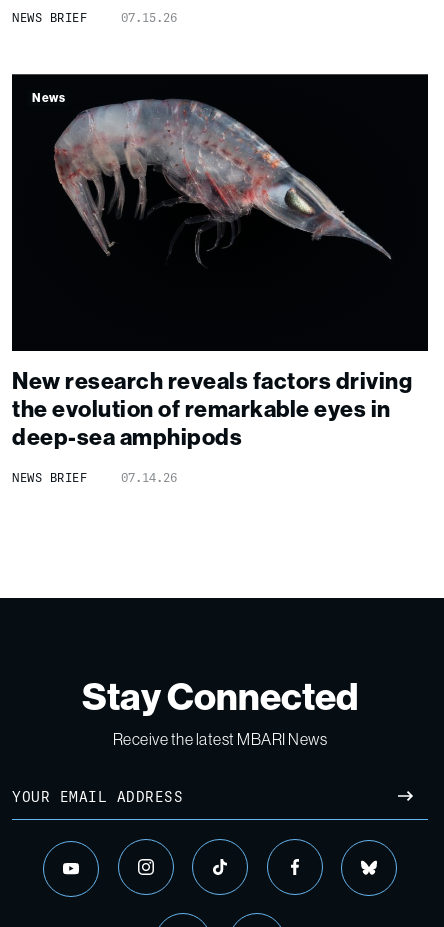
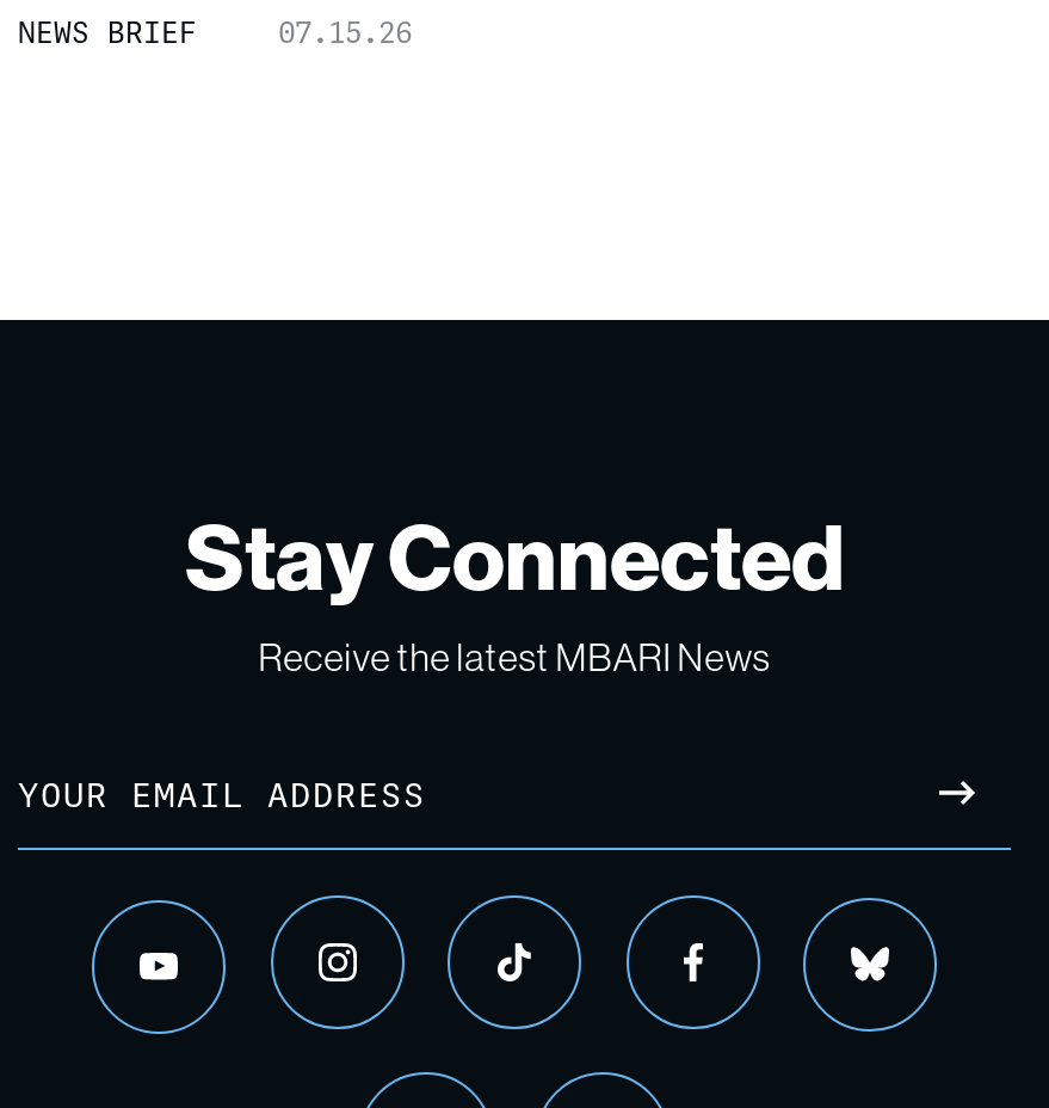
- [image]
- News

- New research reveals factors driving
- the evolution of remarkable eyes in
- deep-sea amphipods
- NEWS BRIEF
- 07.14.26
